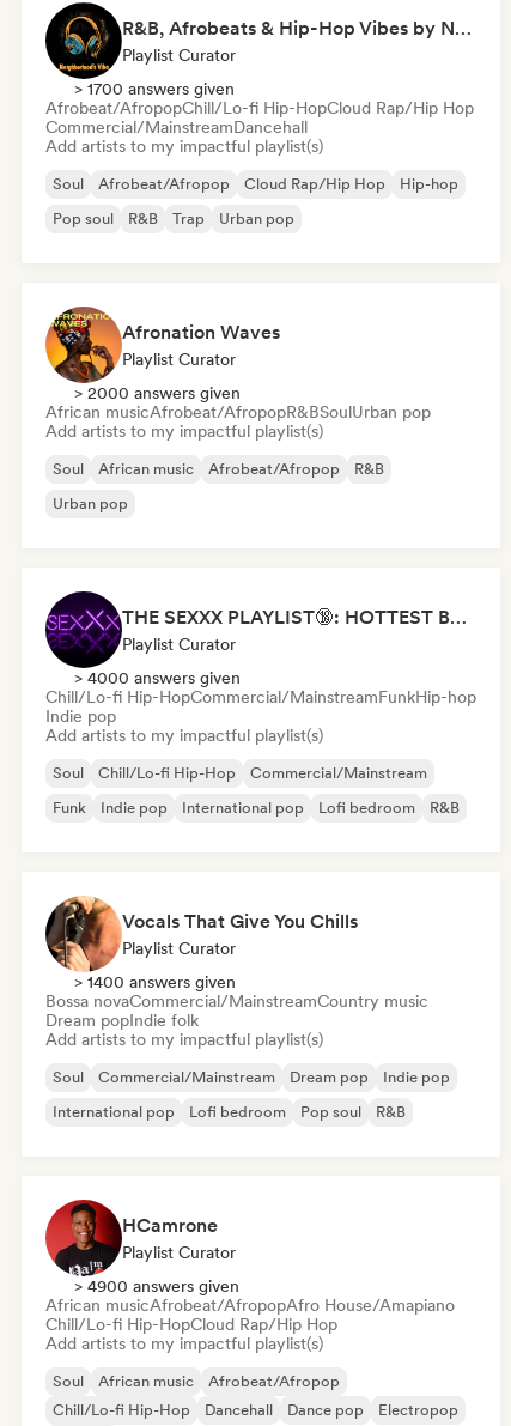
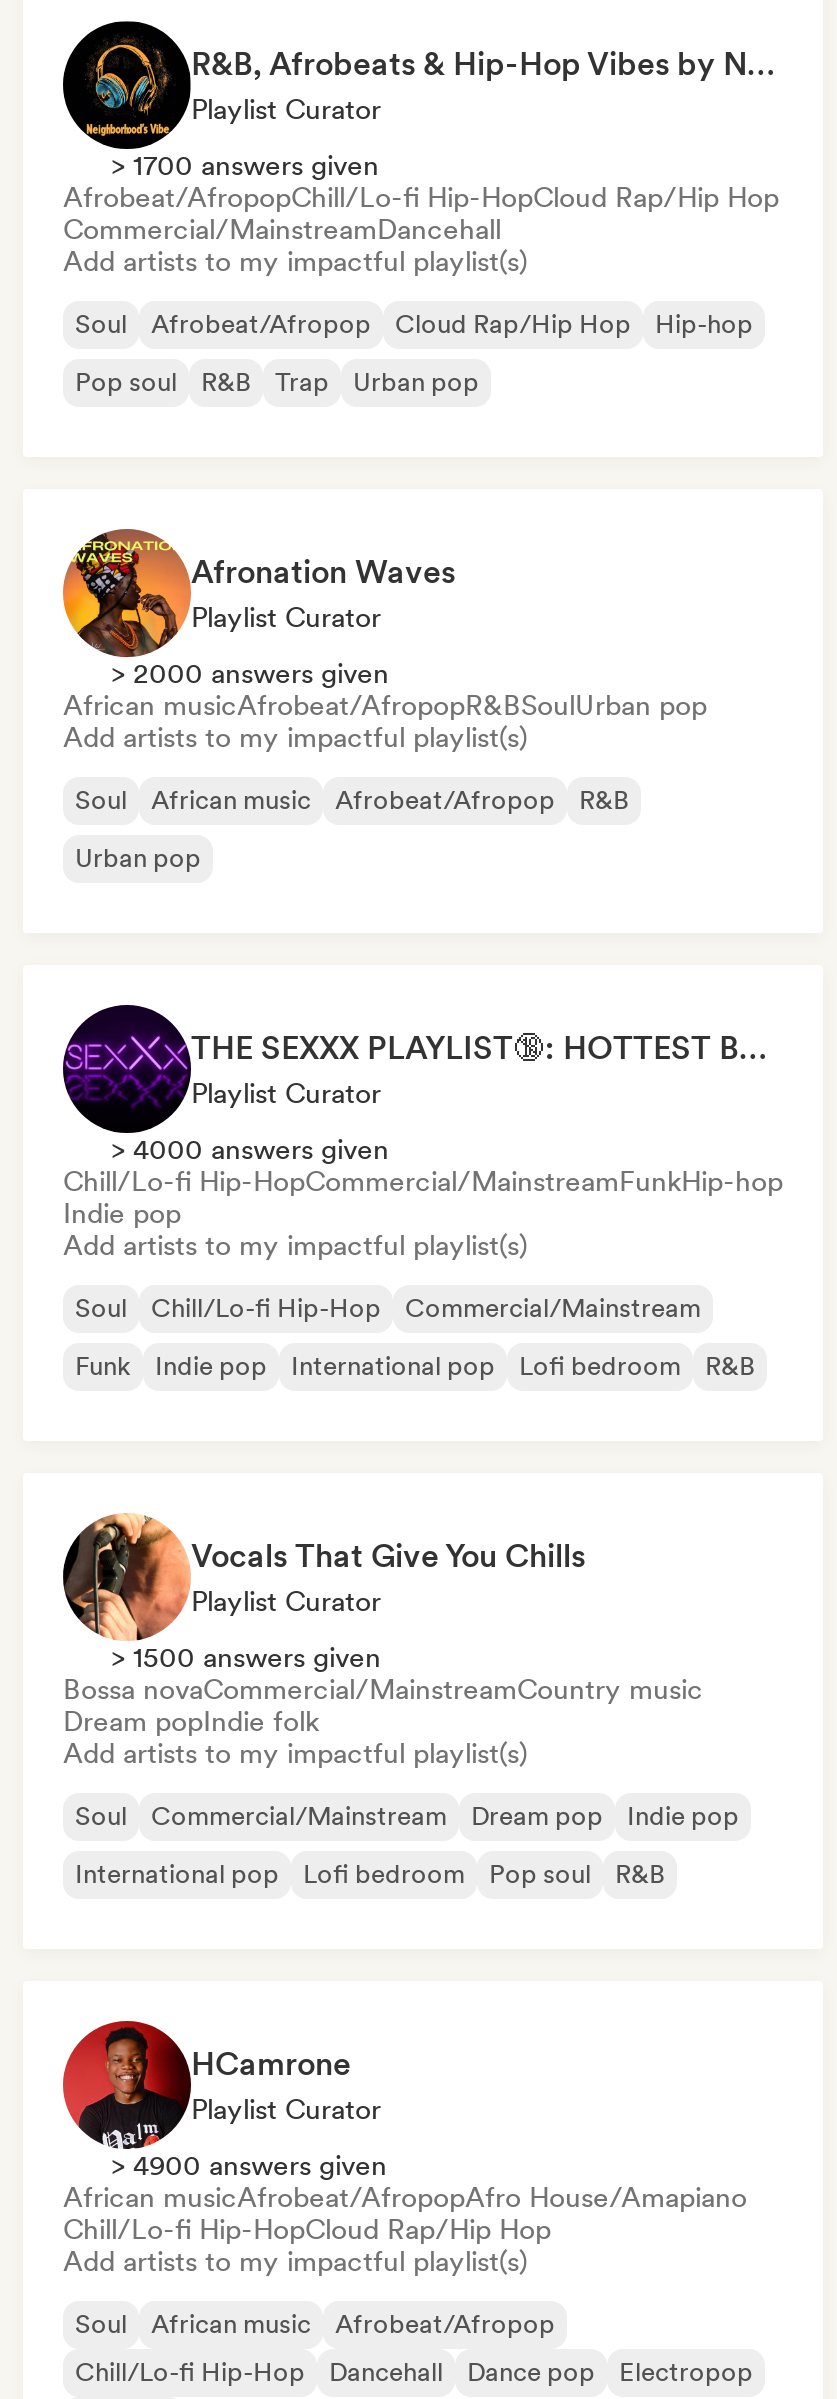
- > 1400 answers given
+ > 1500 answers given
